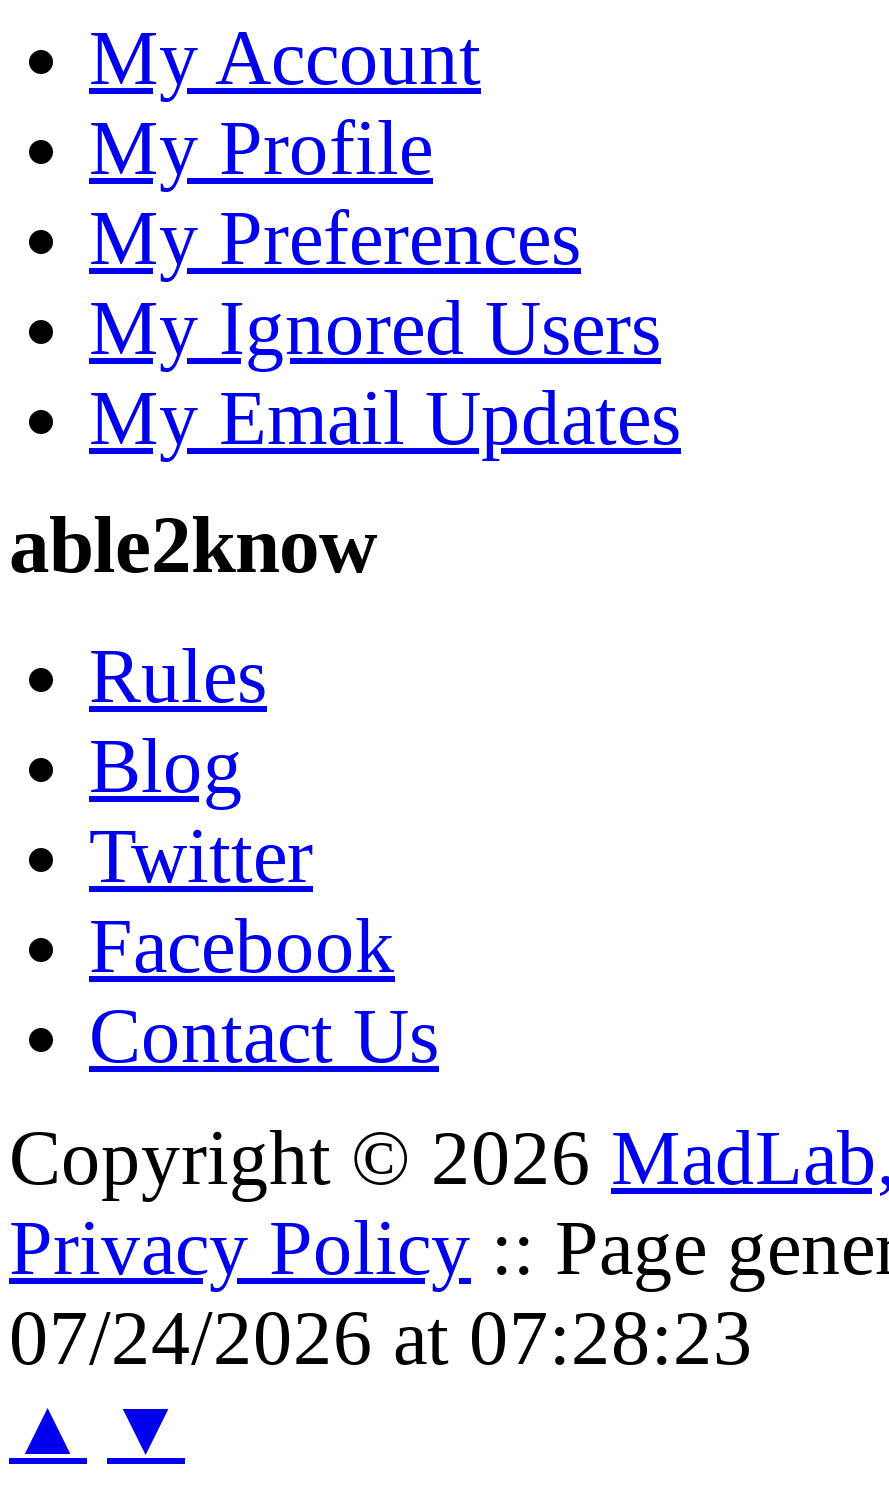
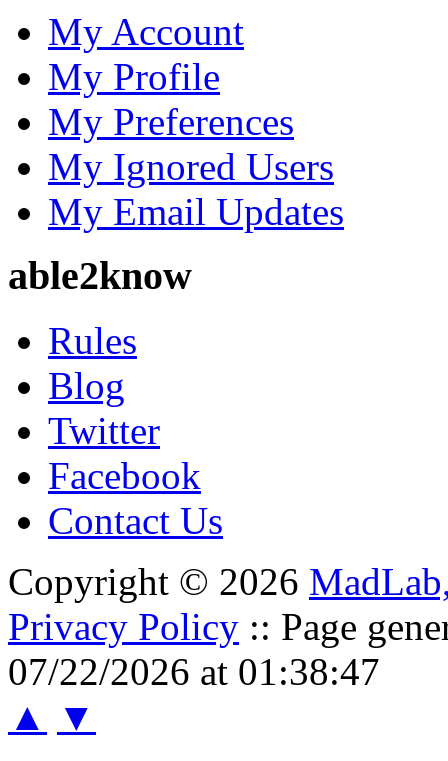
- 07/24/2026 at 07:28:23
+ 07/22/2026 at 01:38:47
